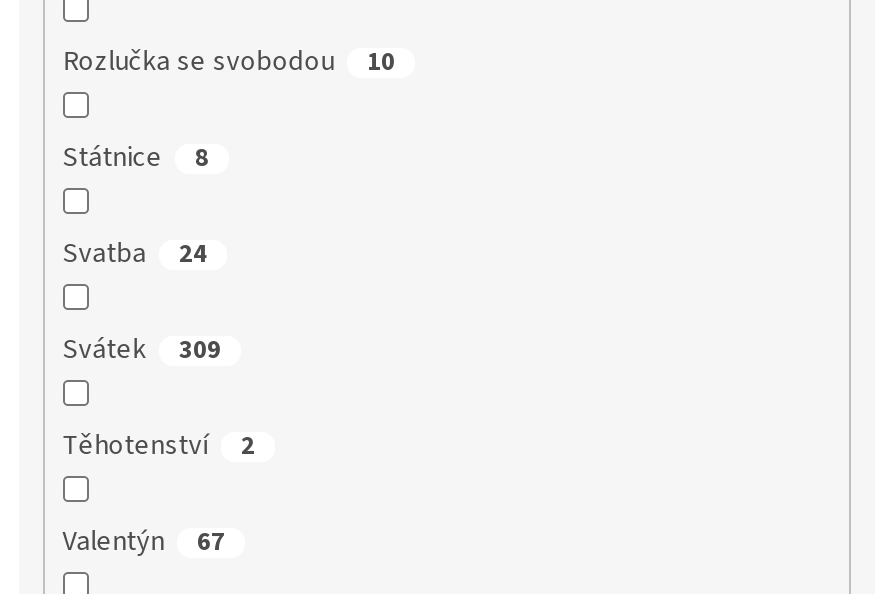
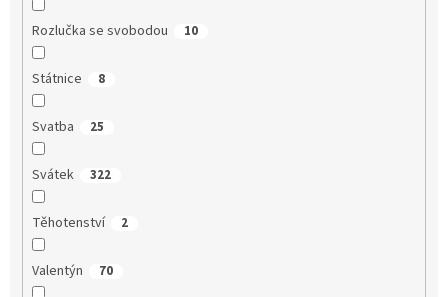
- Svatba 24
+ Svatba 25

- Svátek 309
+ Svátek 322

- Valentýn 67
+ Valentýn 70
